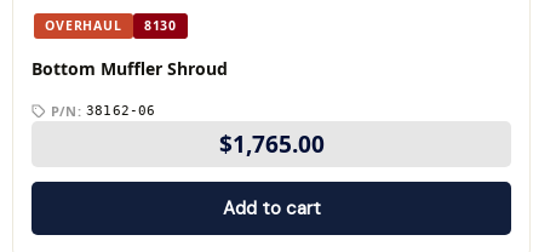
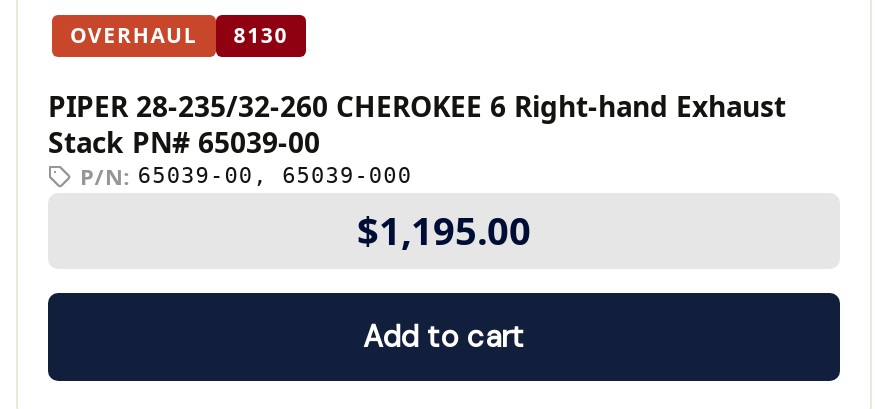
- Bottom Muffler Shroud
- P/N: 38162-06
- $1,765.00
+ PIPER 28-235/32-260 CHEROKEE 6 Right-hand Exhaust
+ Stack PN# 65039-00
+ P/N: 65039-00, 65039-000
+ $1,195.00
